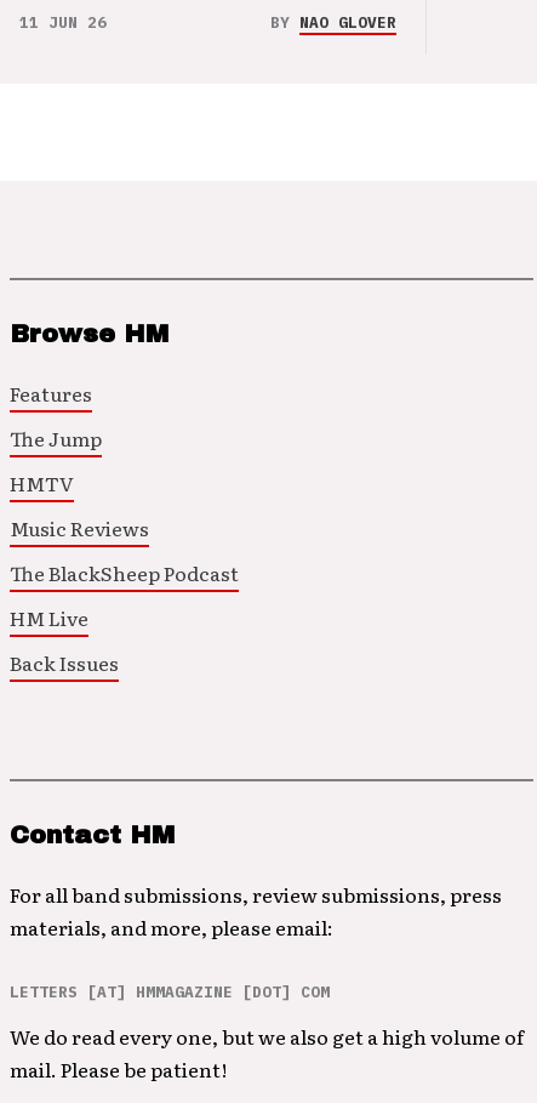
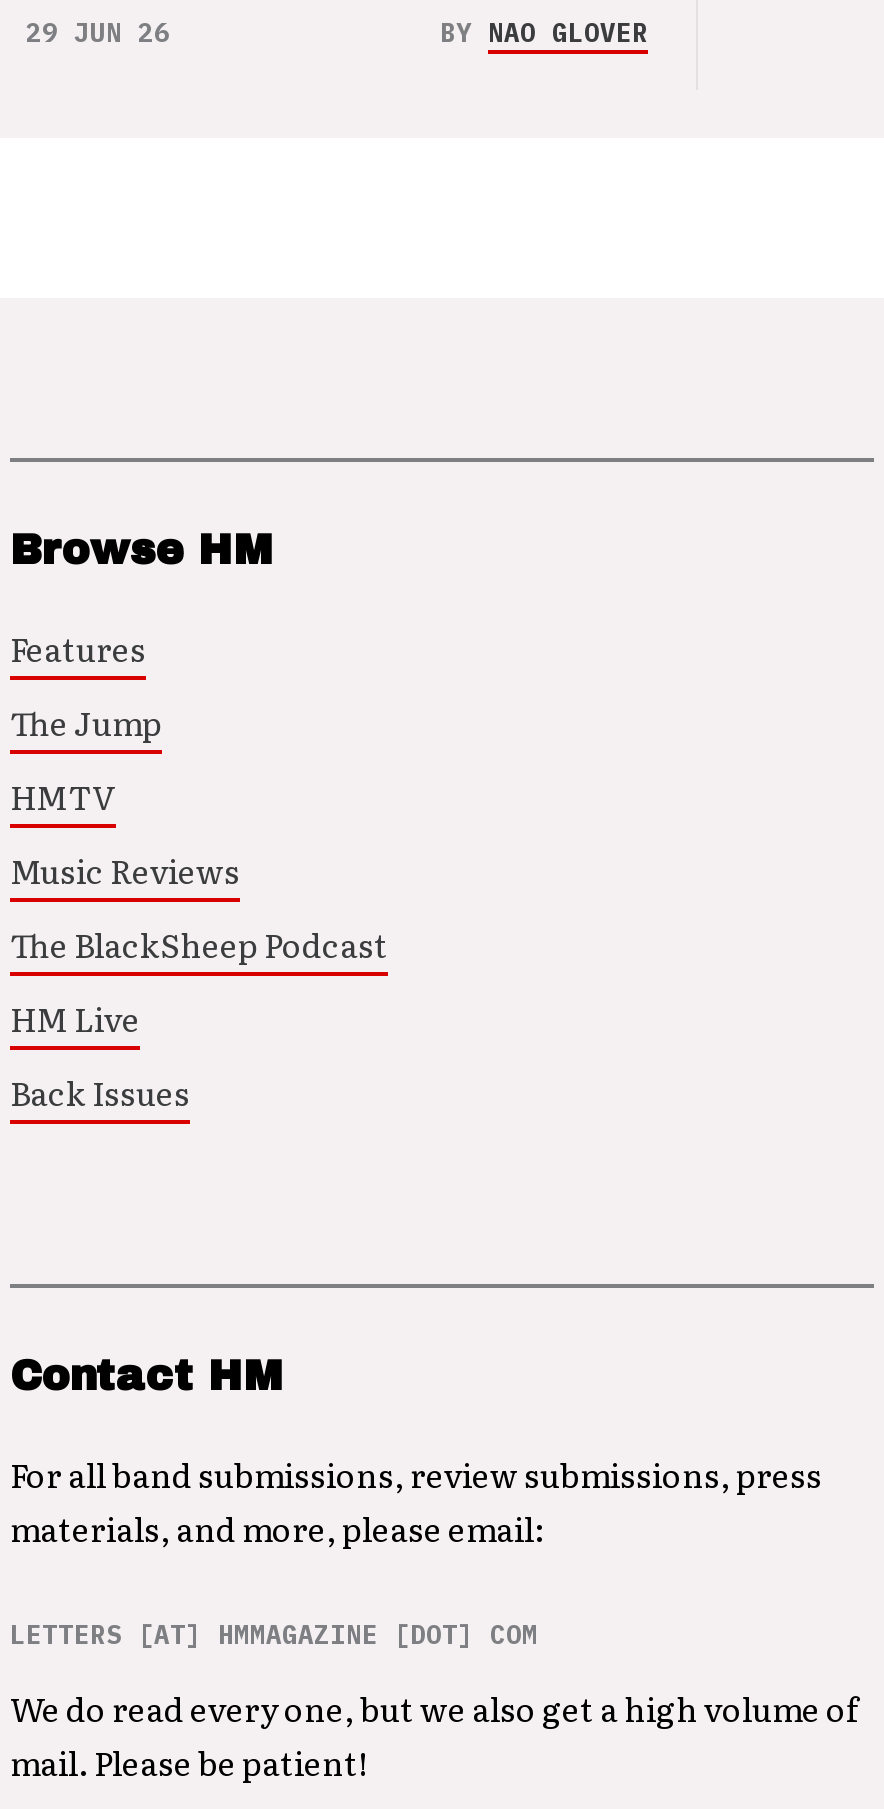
- 11 JUN 26
+ 29 JUN 26
